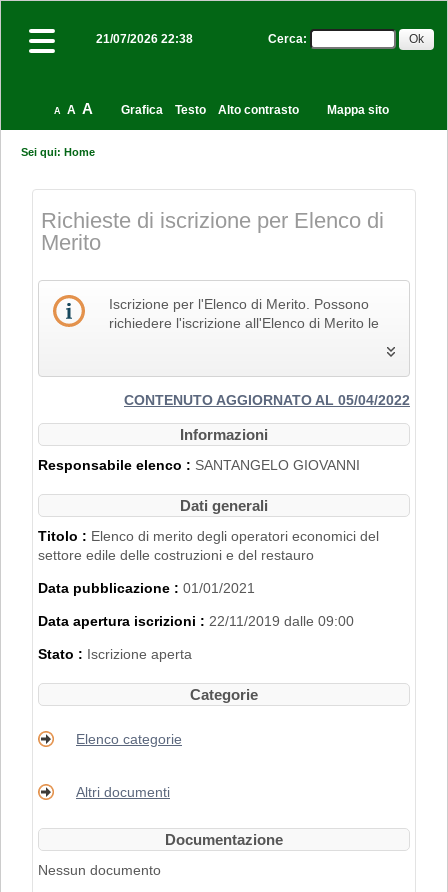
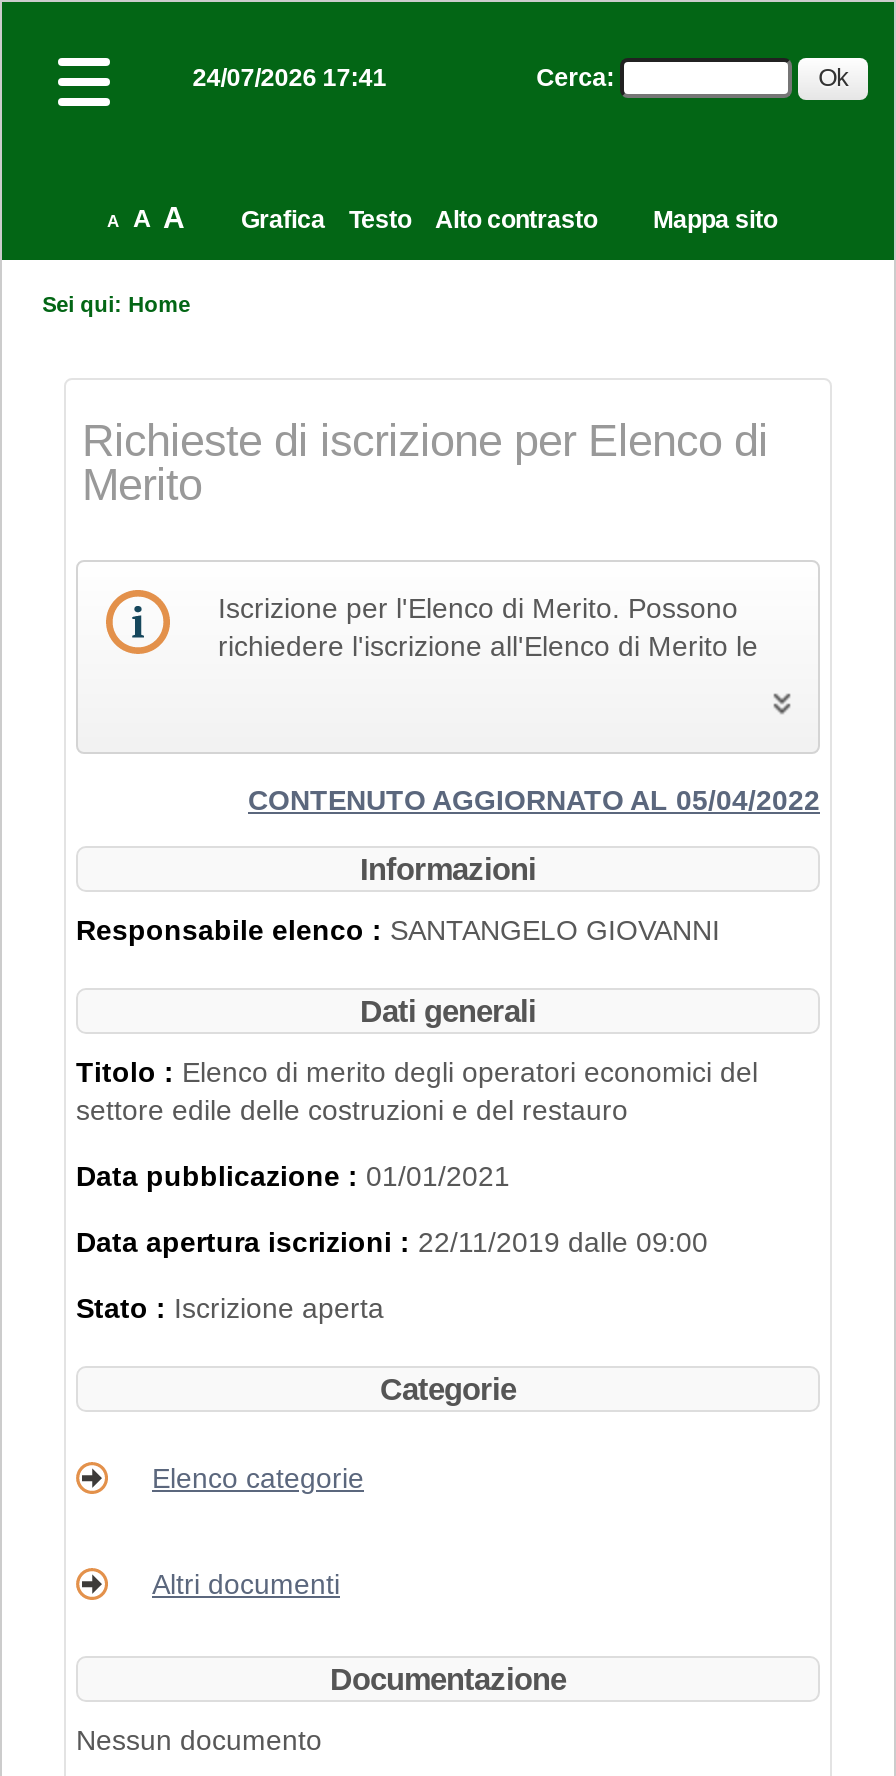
- 21/07/2026 22:38
+ 24/07/2026 17:41
